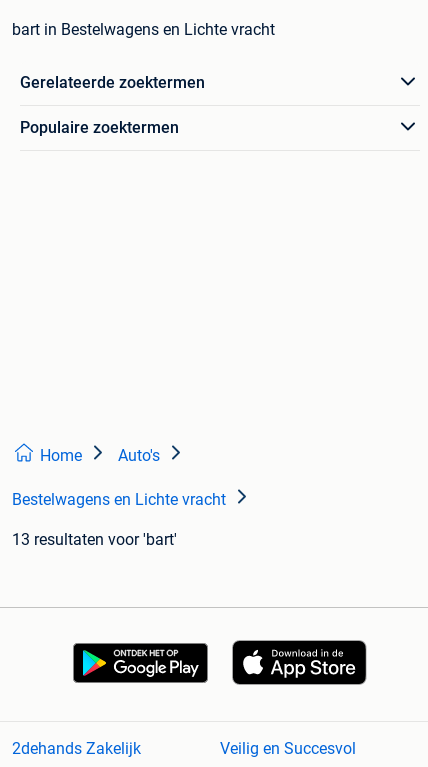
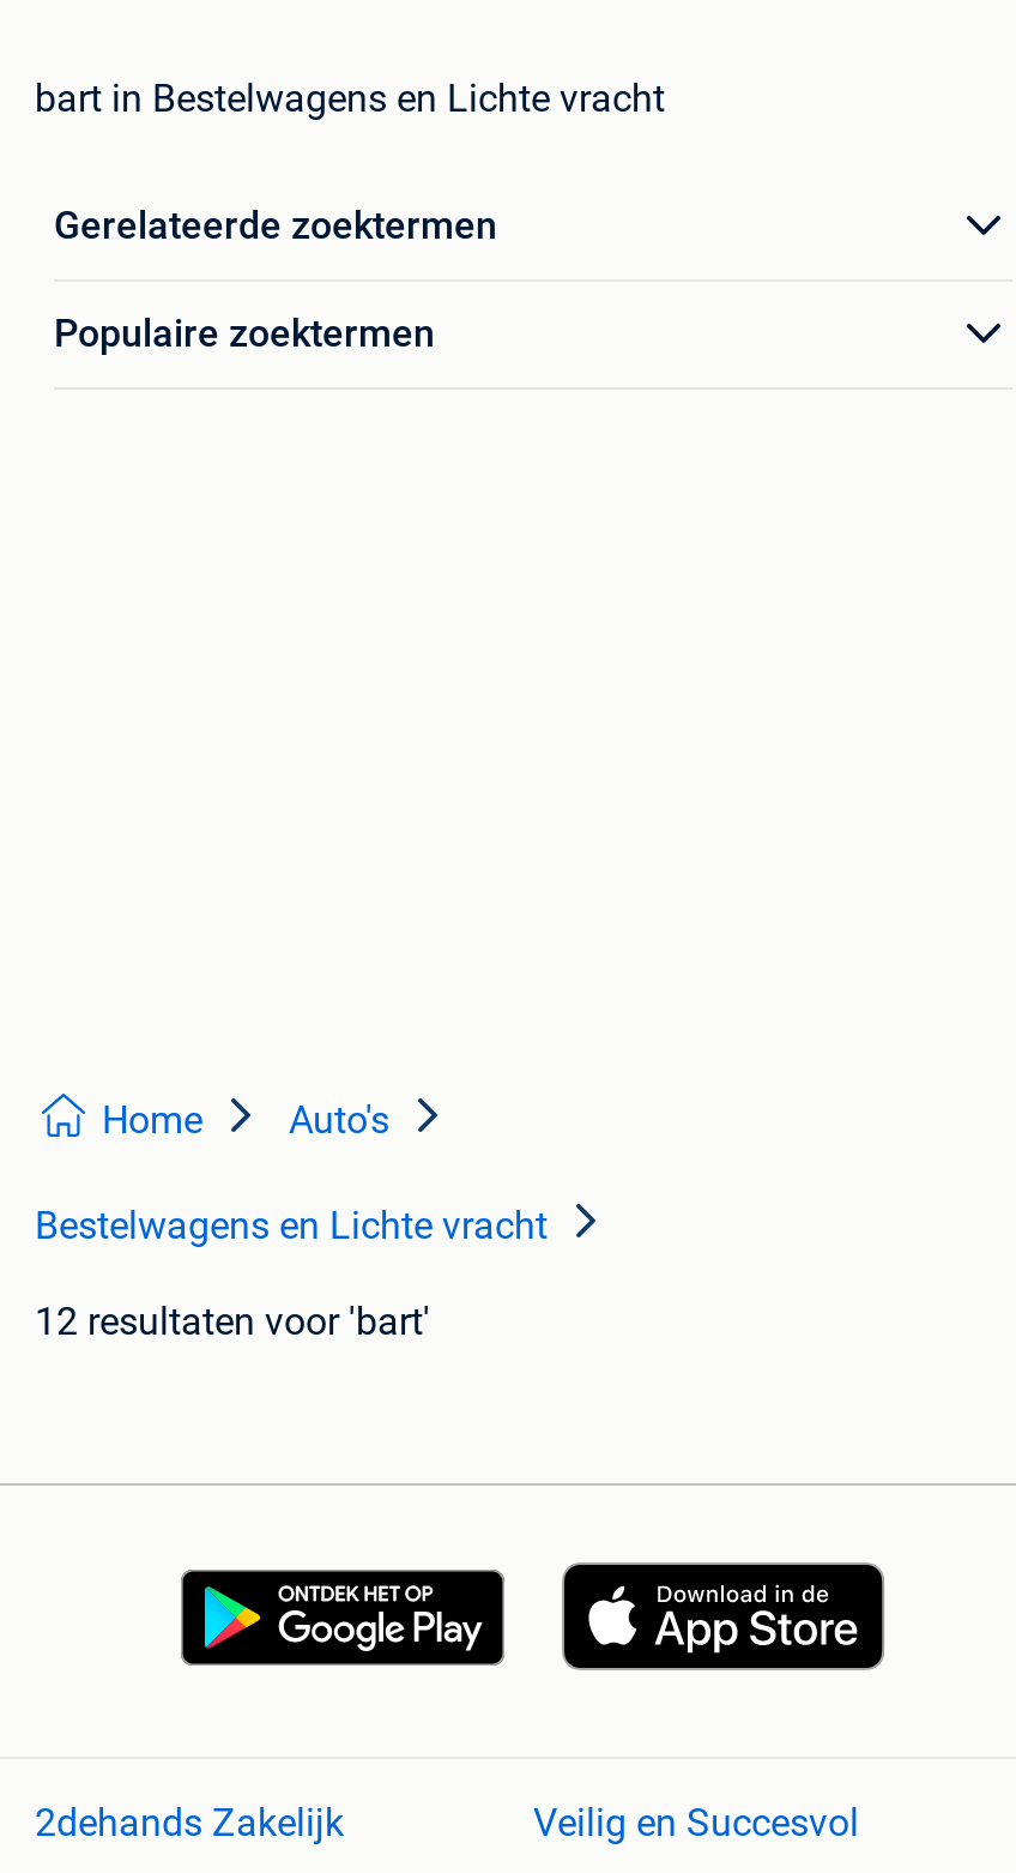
- 13 resultaten voor 'bart'
+ 12 resultaten voor 'bart'
